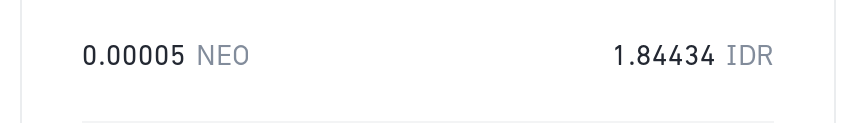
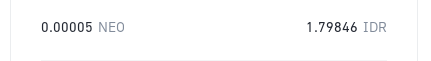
- 1.84434 IDR
+ 1.79846 IDR
